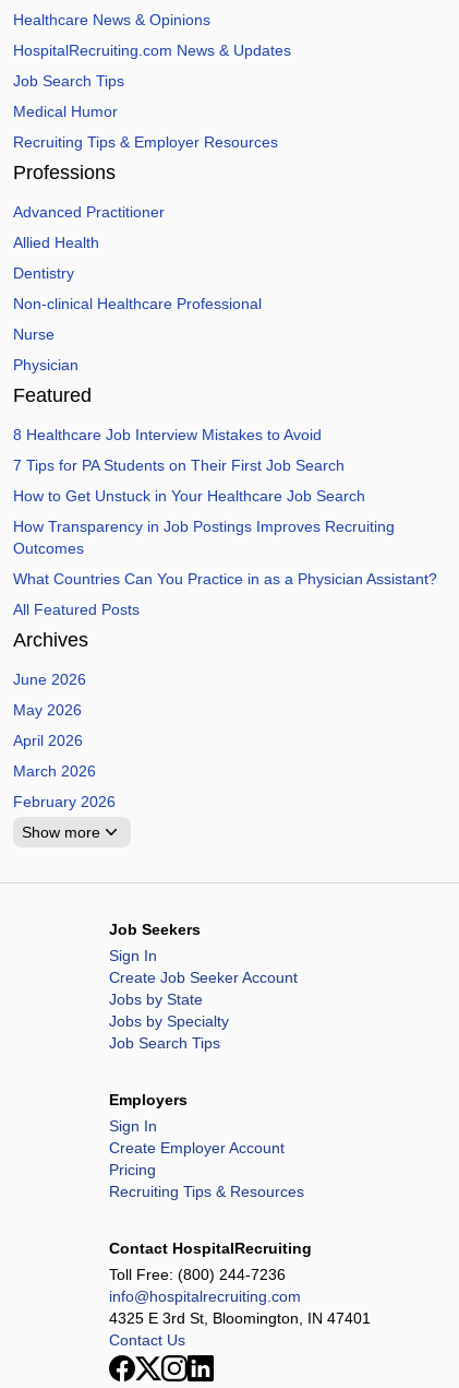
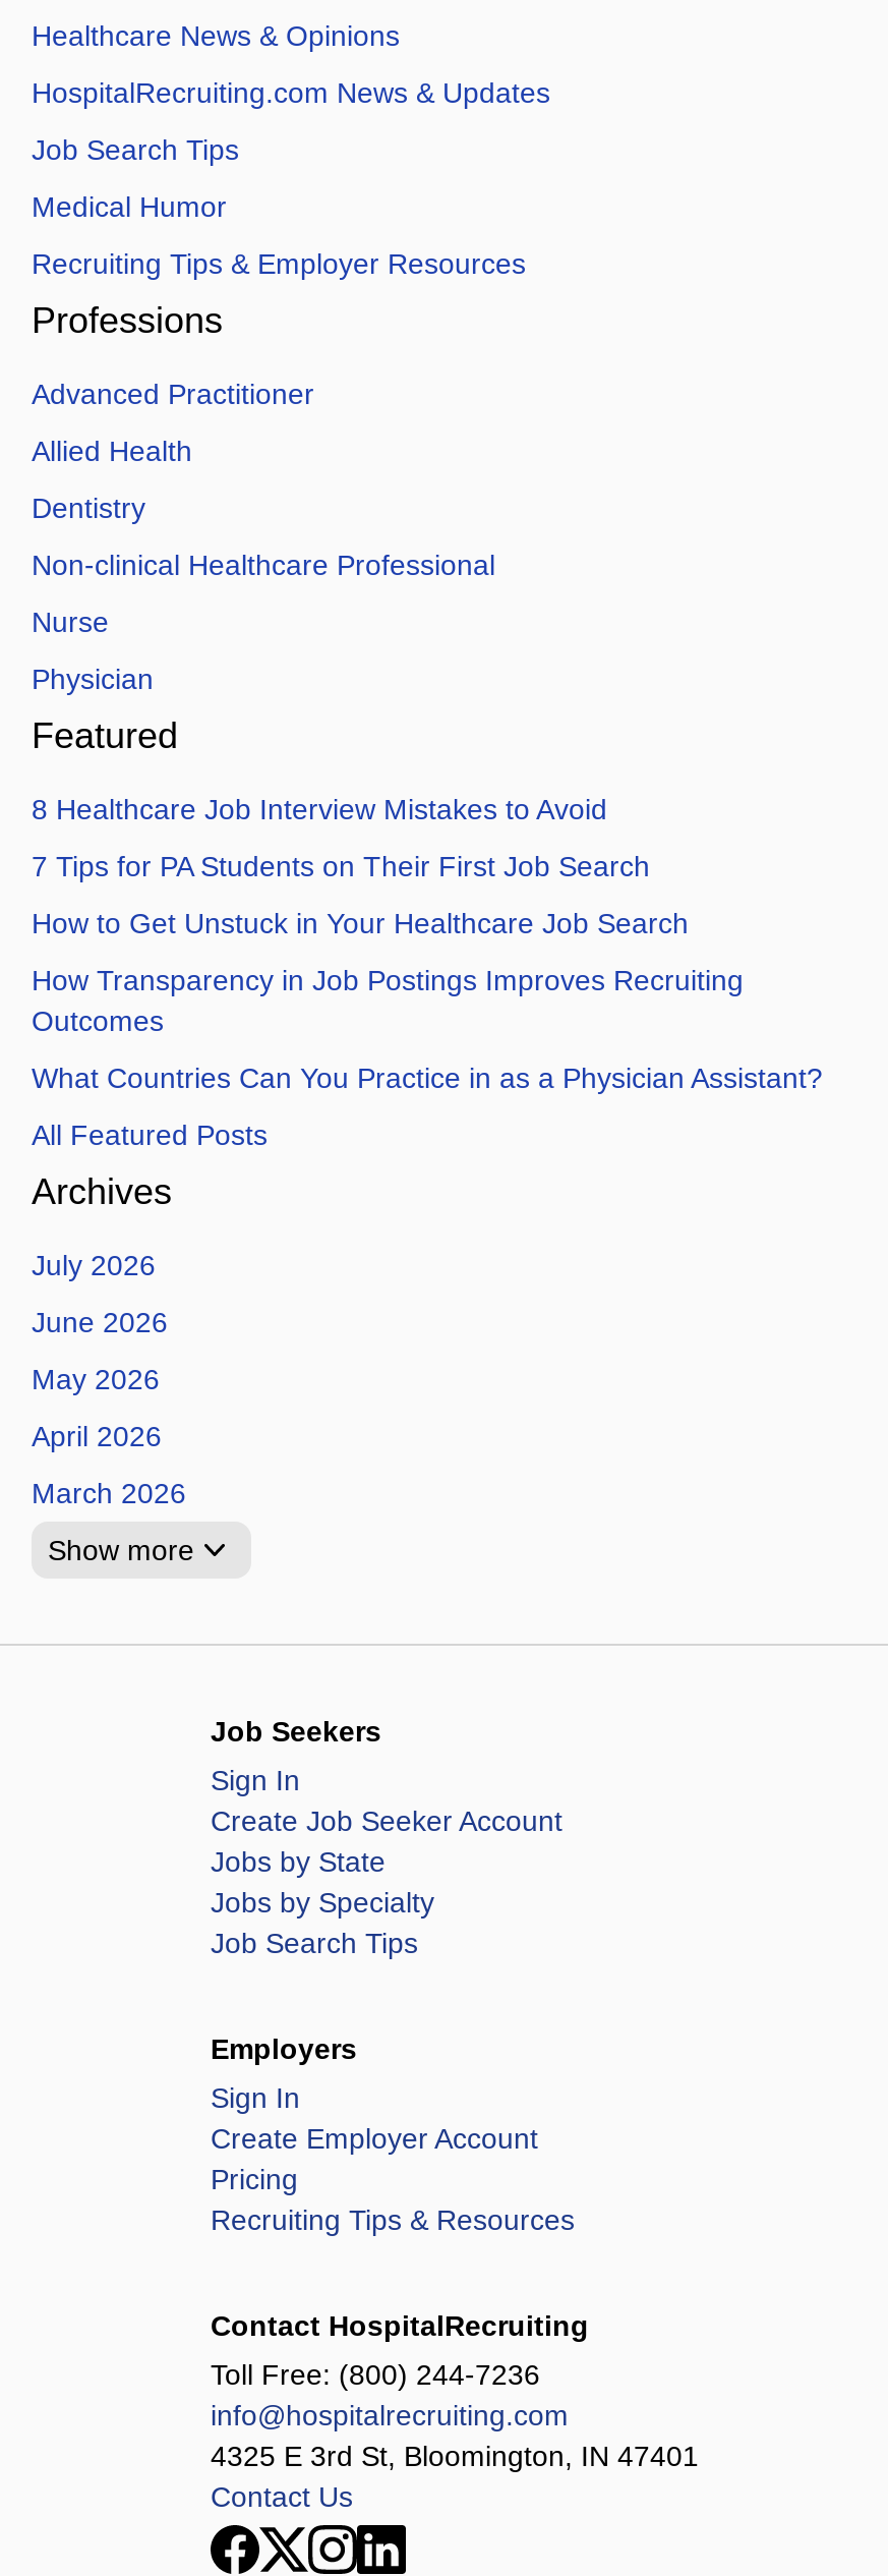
+ July 2026

moved down: June 2026 | May 2026 | April 2026 | March 2026

- February 2026
